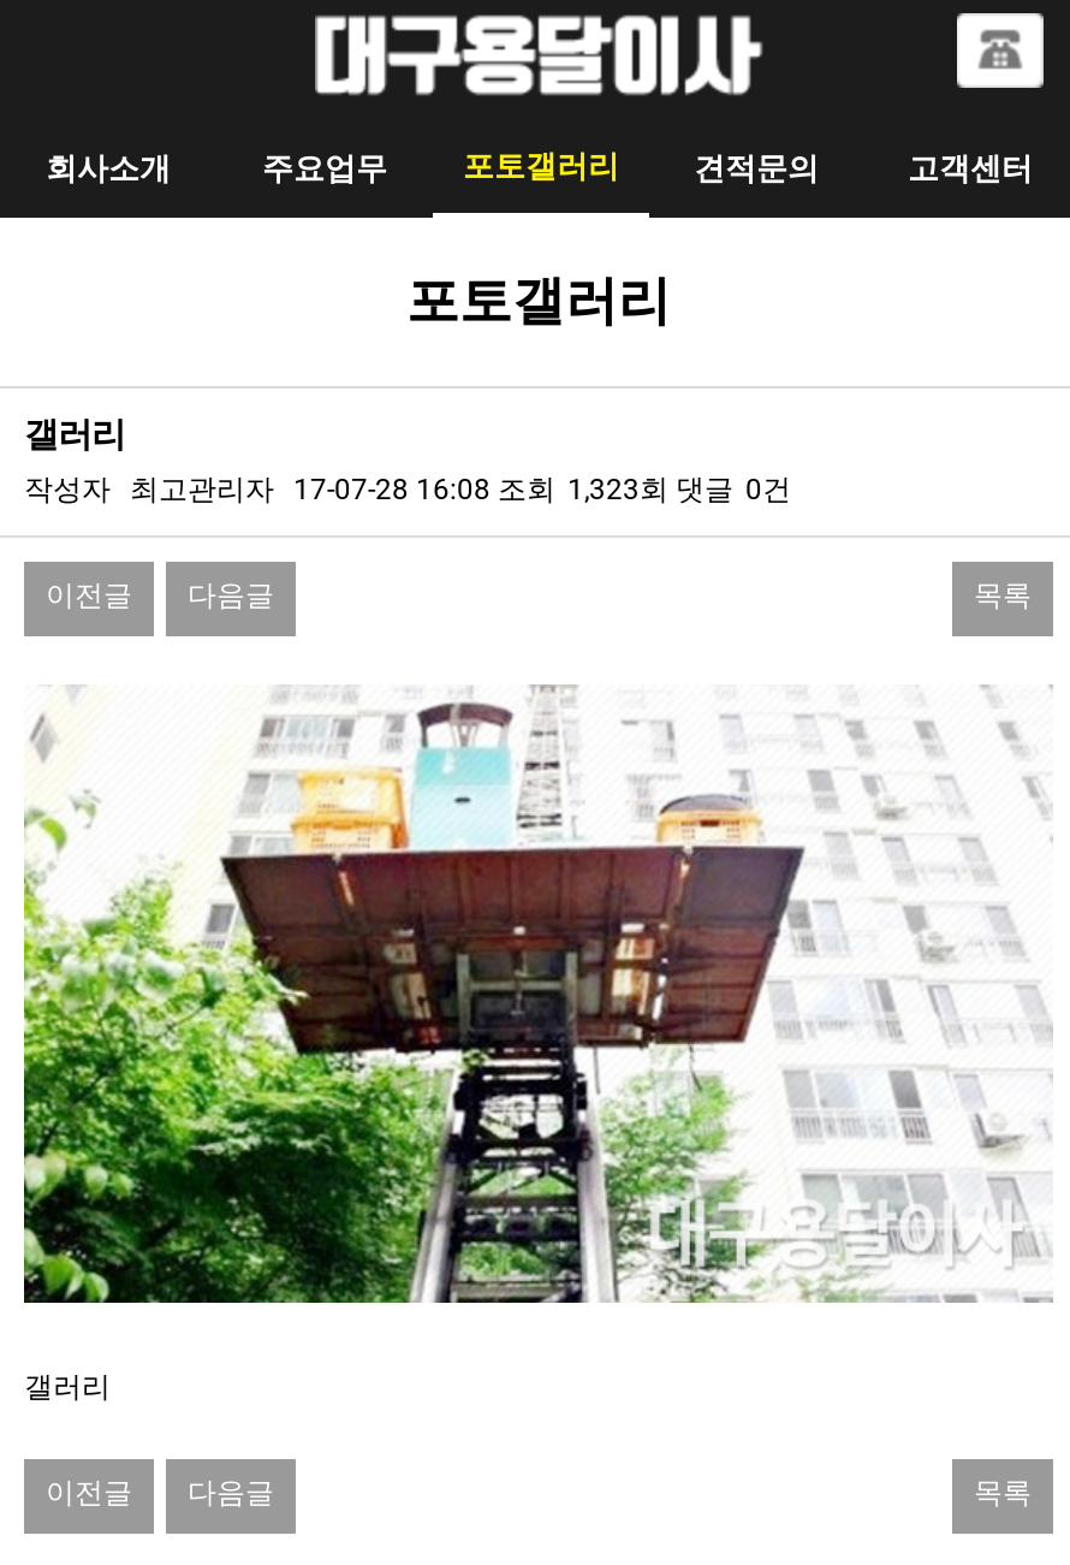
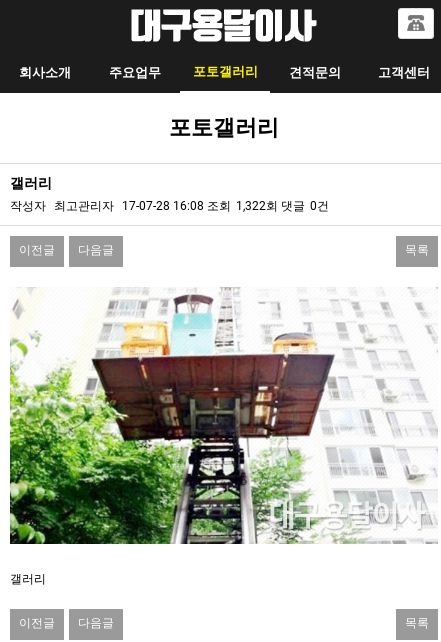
- 작성자 최고관리자 17-07-28 16:08 조회 1,323회 댓글 0건
+ 작성자 최고관리자 17-07-28 16:08 조회 1,322회 댓글 0건
